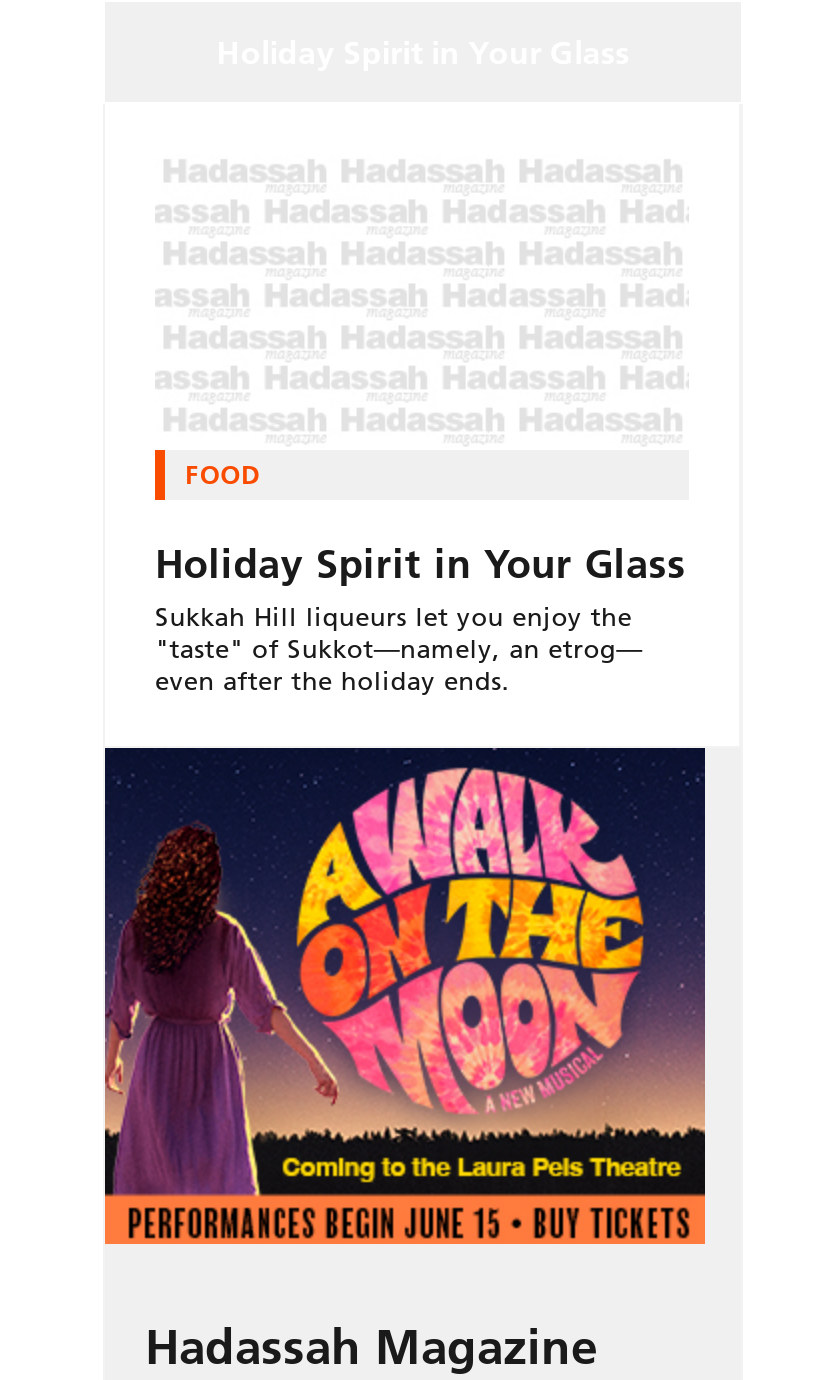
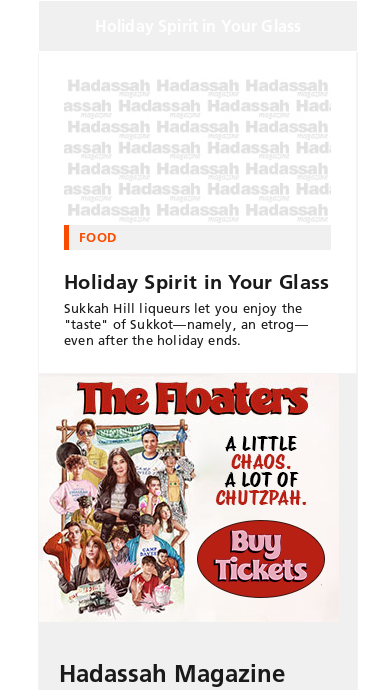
- [image]
+ [image]
